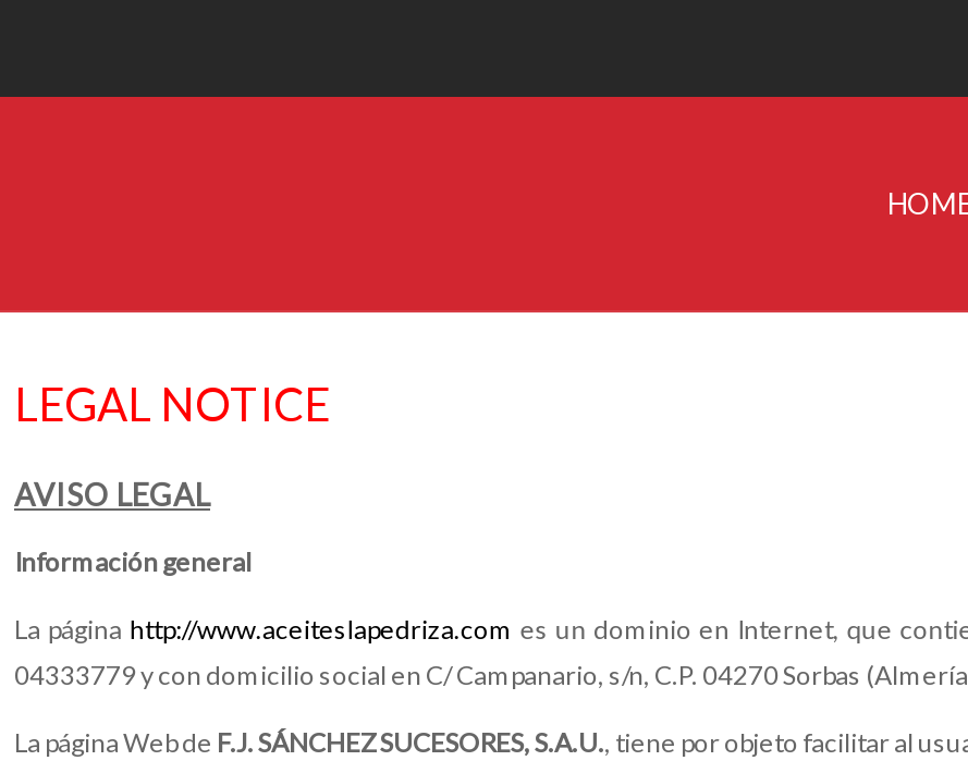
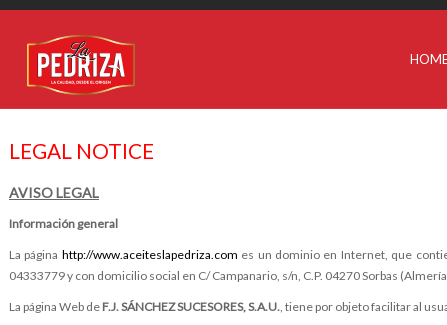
+ [image]
